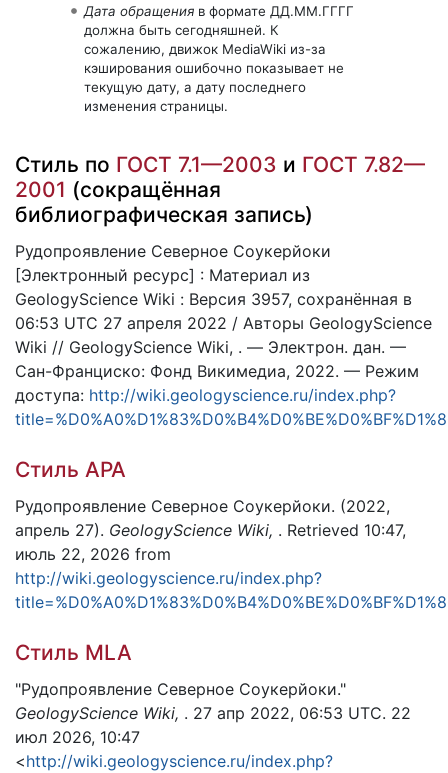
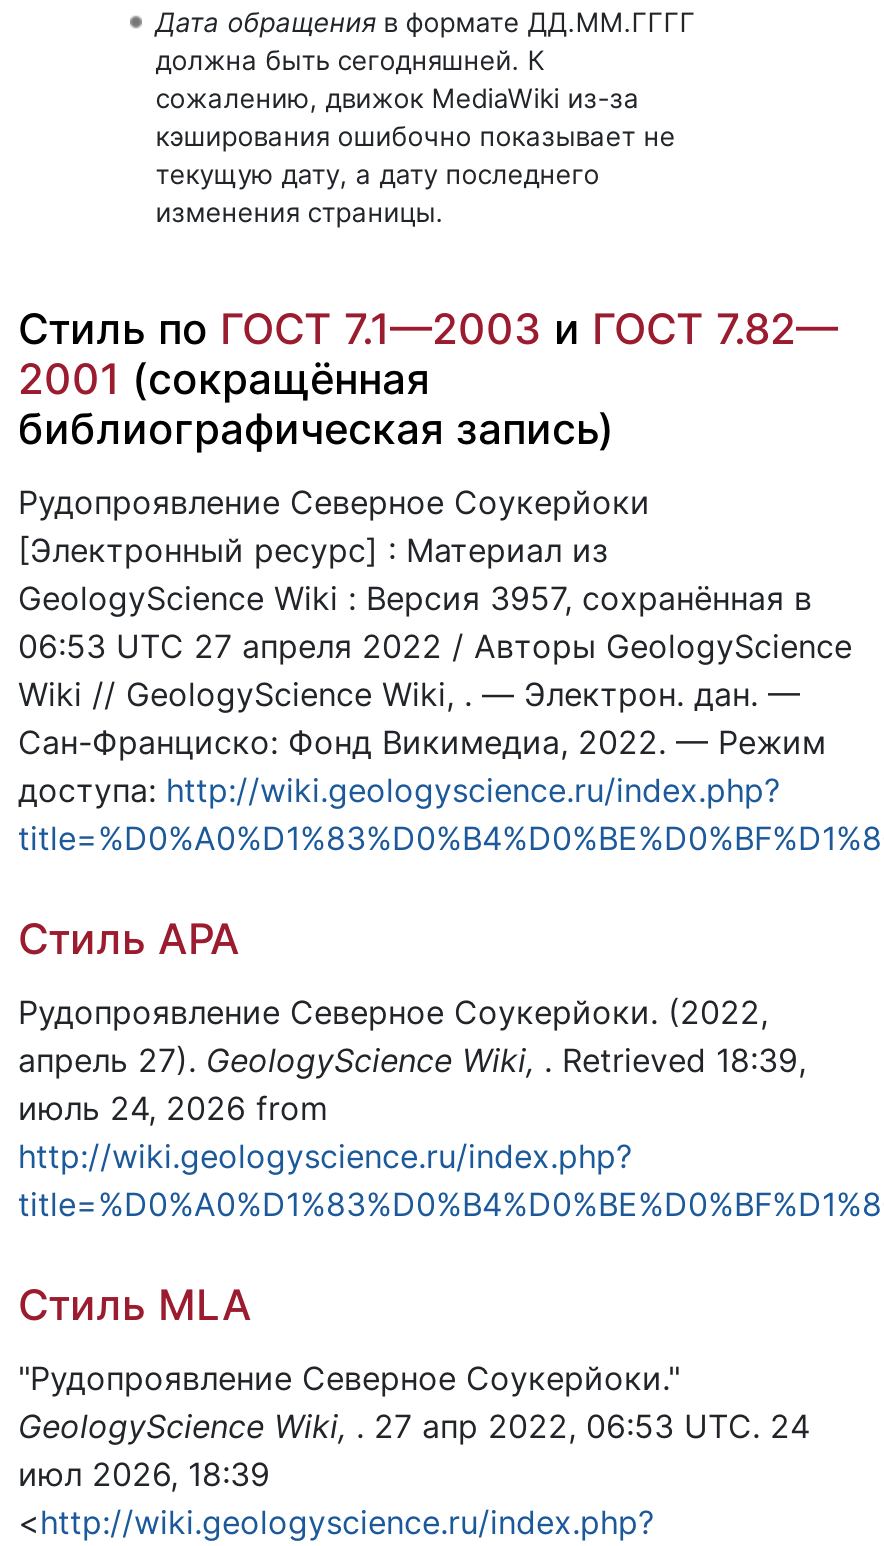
- апрель 27). GeologyScience Wiki,. Retrieved 10:47,
+ апрель 27). GeologyScience Wiki,. Retrieved 18:39,

- июль 22, 2026 from
+ июль 24, 2026 from

- GeologyScience Wiki,. 27 апр 2022, 06:53 UTC. 22
+ GeologyScience Wiki,. 27 апр 2022, 06:53 UTC. 24

- июл 2026, 10:47
+ июл 2026, 18:39
